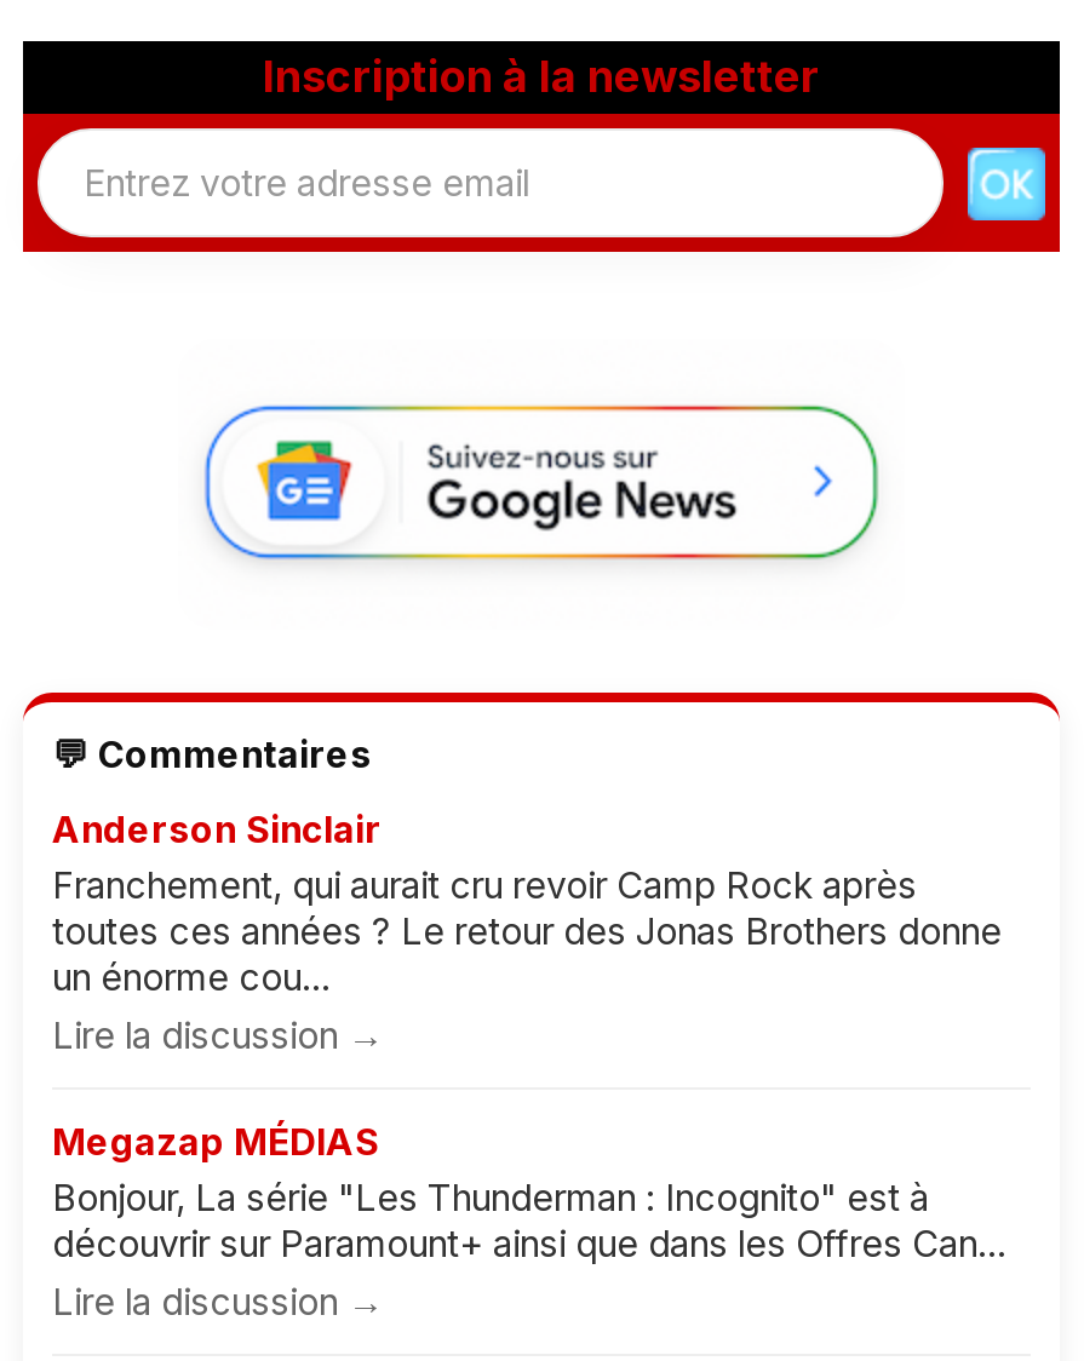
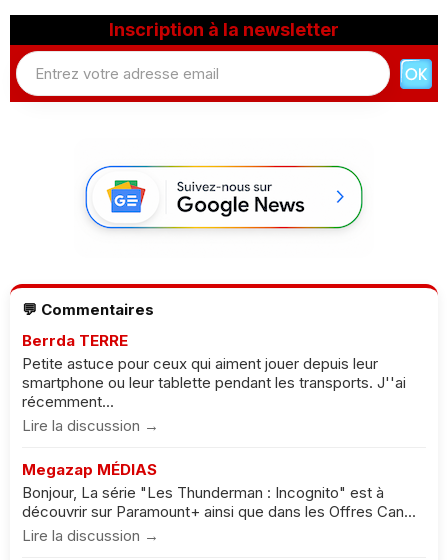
- Anderson Sinclair
- Franchement, qui aurait cru revoir Camp Rock après
- toutes ces années ? Le retour des Jonas Brothers donne
- un énorme cou...
+ Berrda TERRE
+ Petite astuce pour ceux qui aiment jouer depuis leur
+ smartphone ou leur tablette pendant les transports. J''ai
+ récemment...
